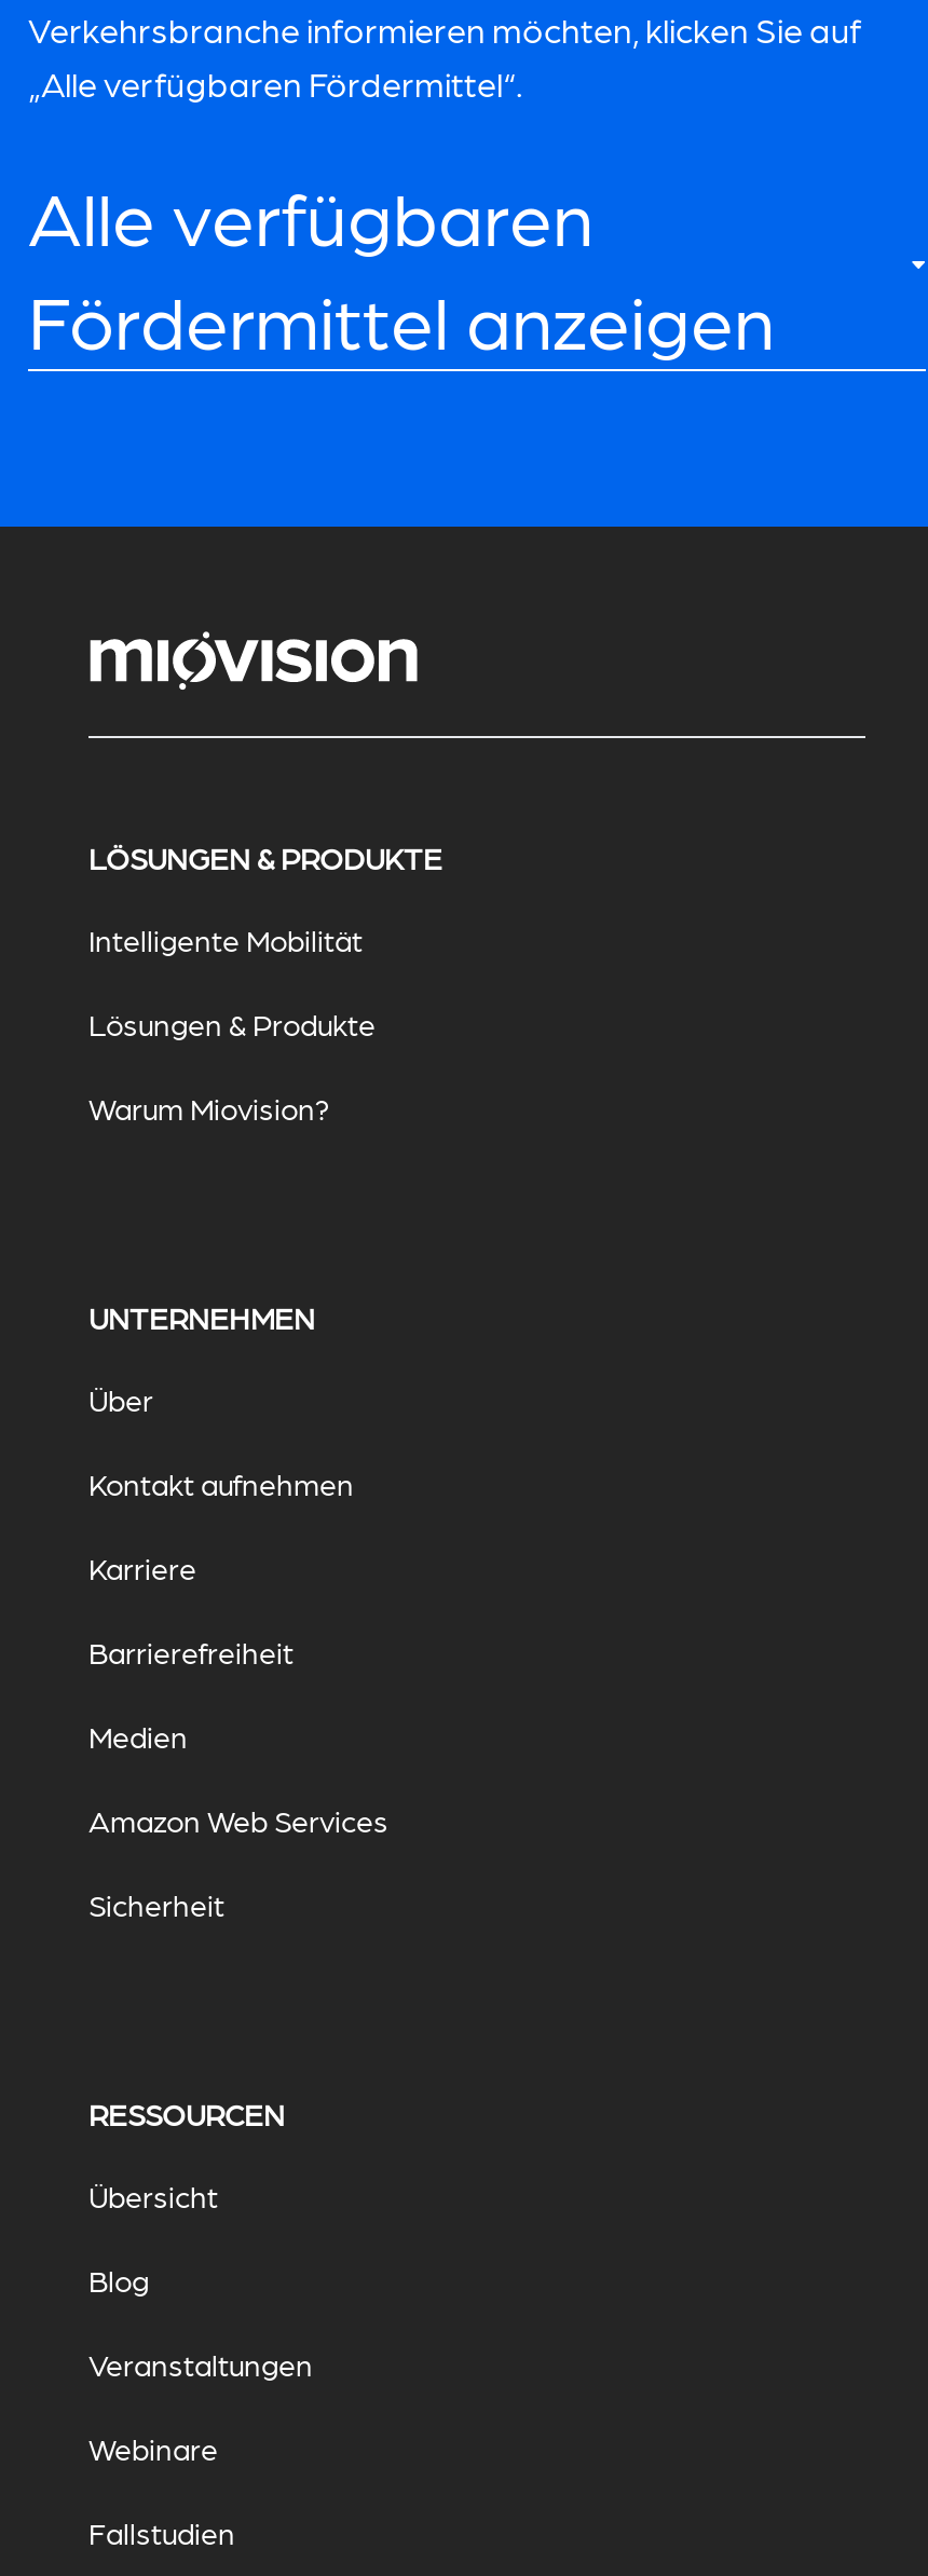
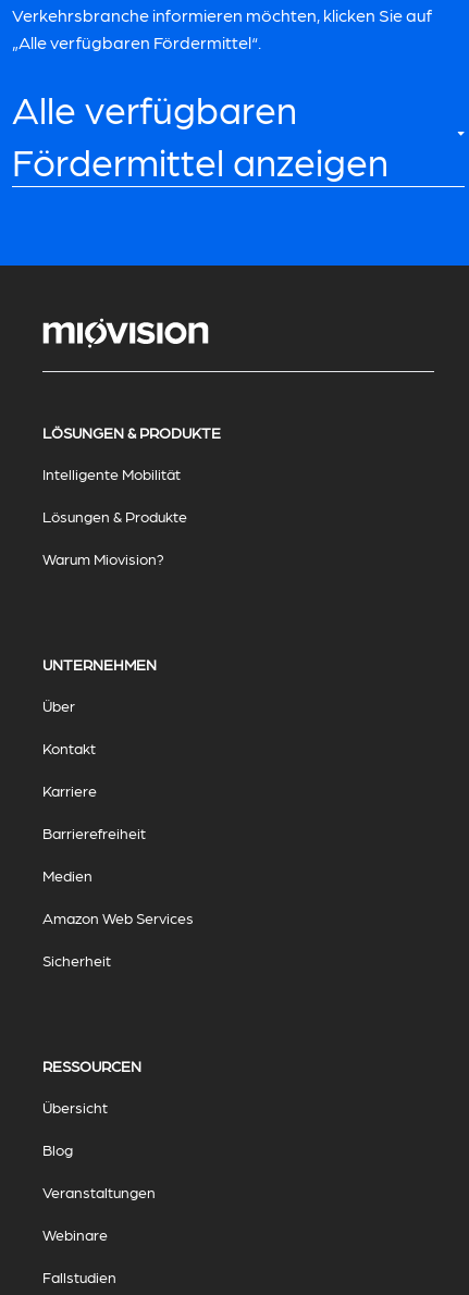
- Kontakt aufnehmen
+ Kontakt
